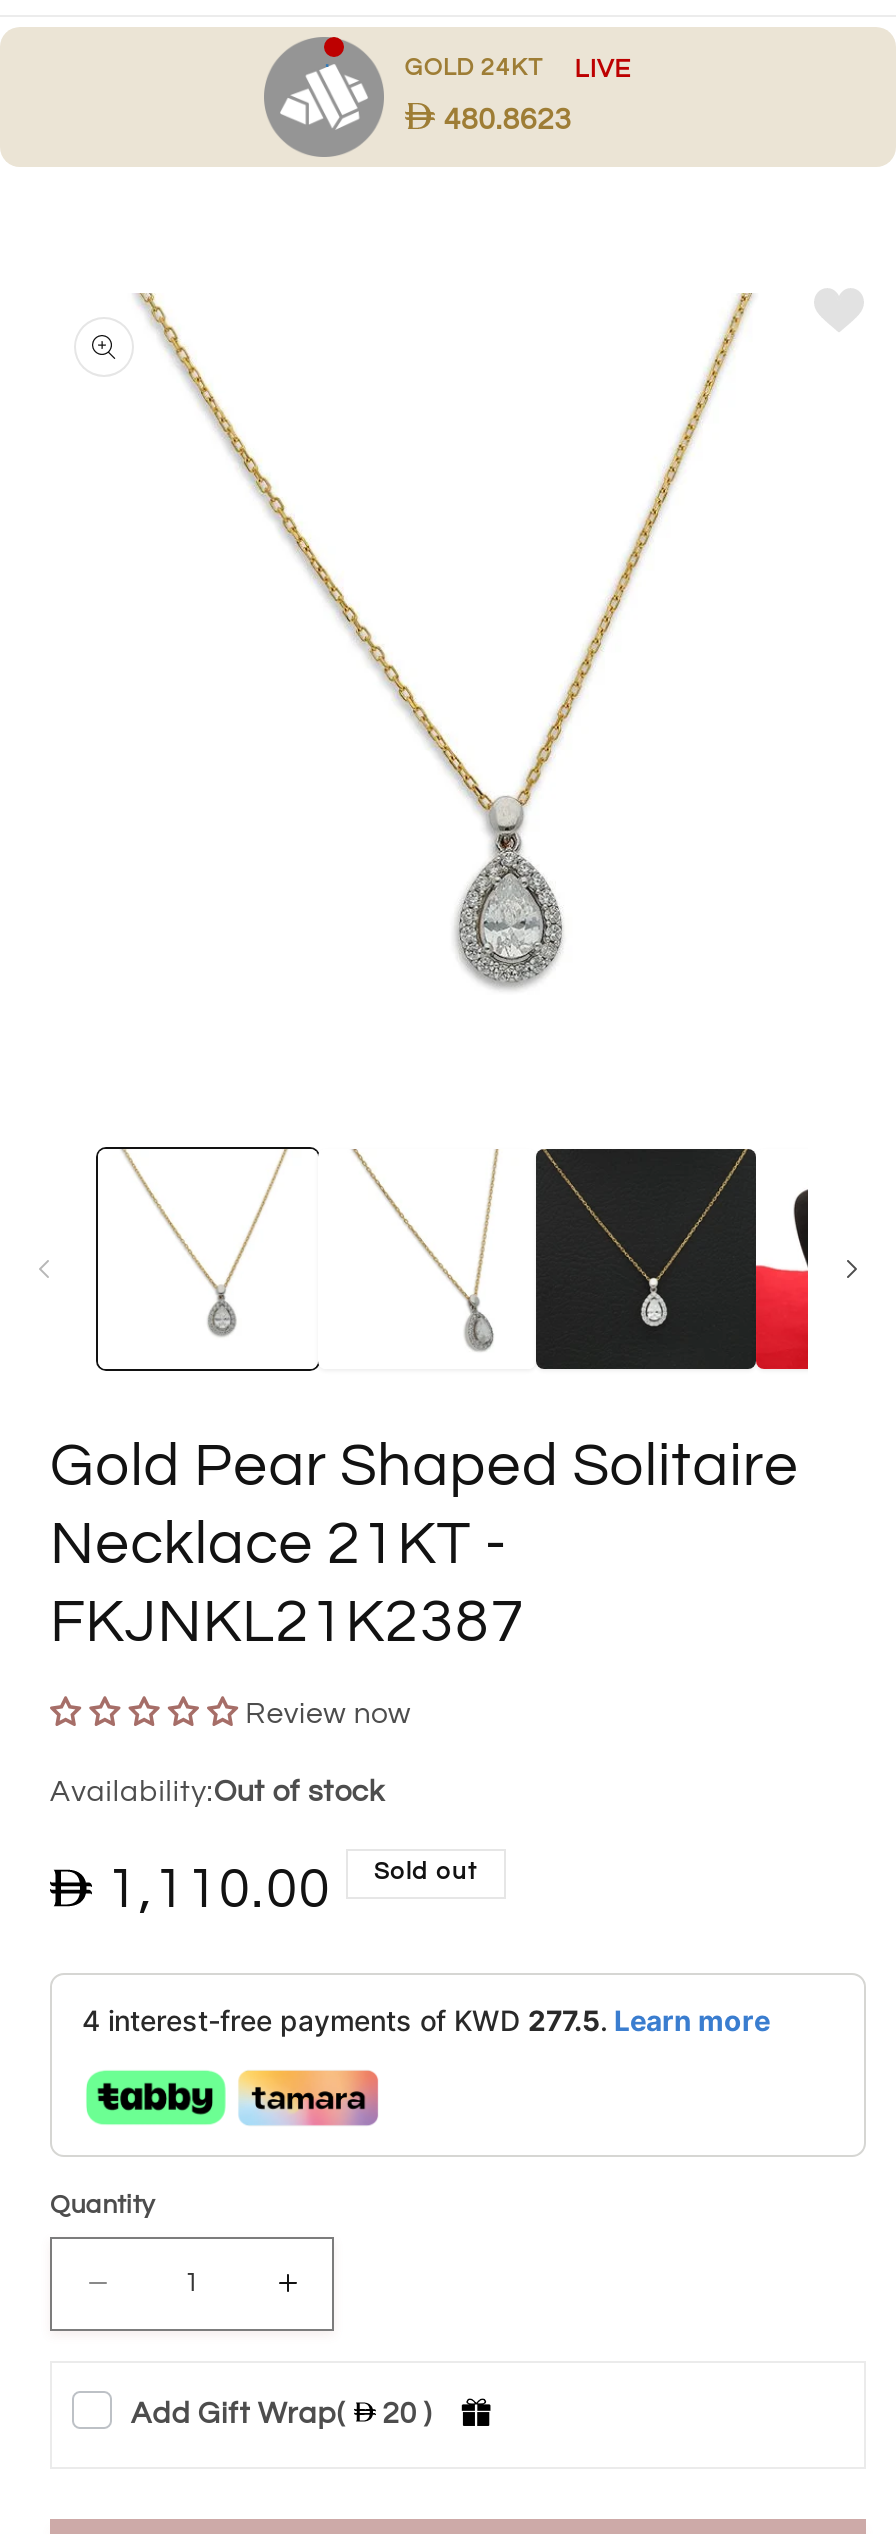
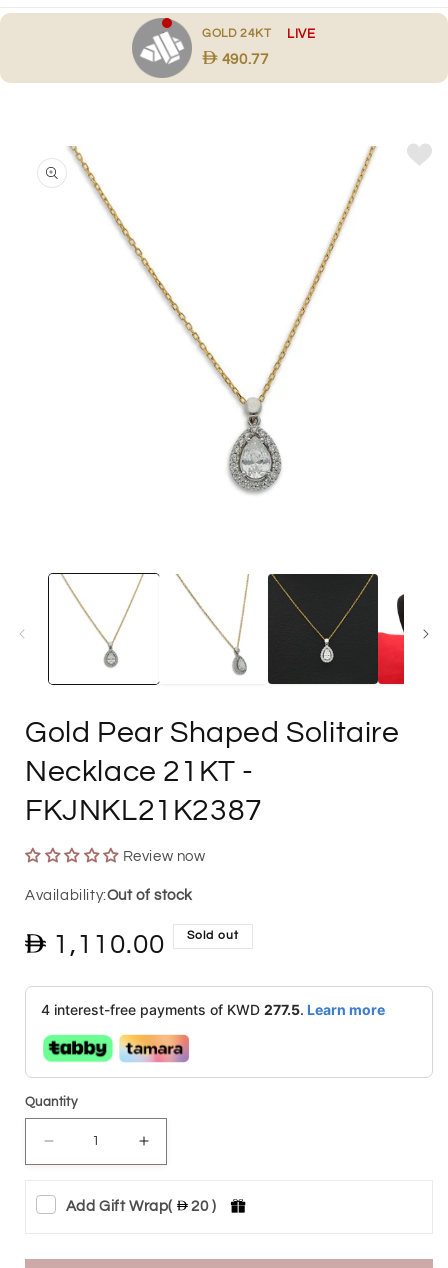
- 480.8623
+ 490.77
